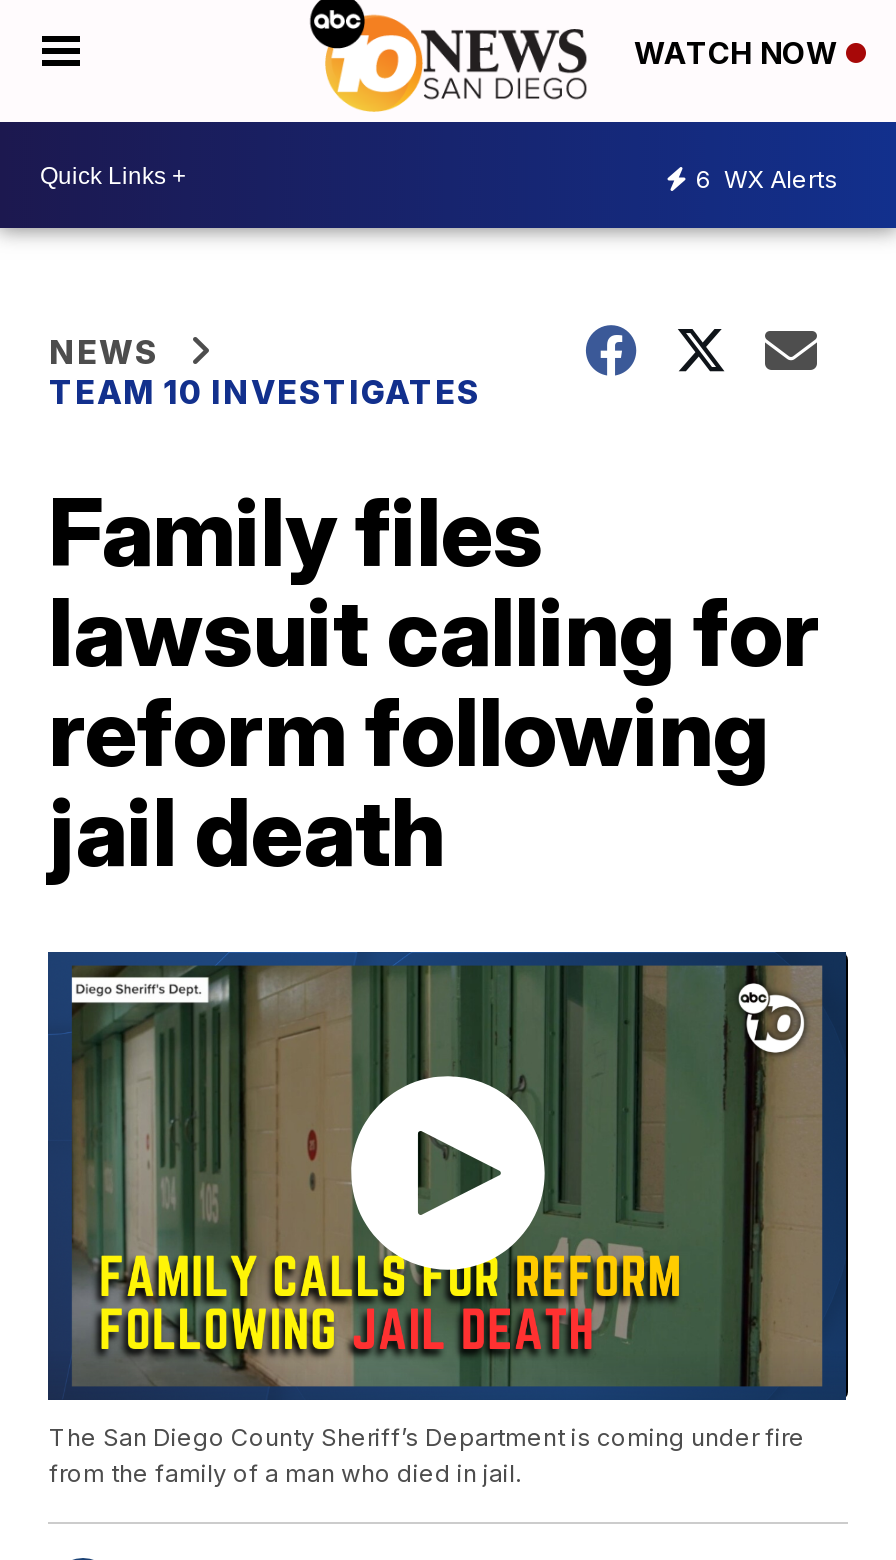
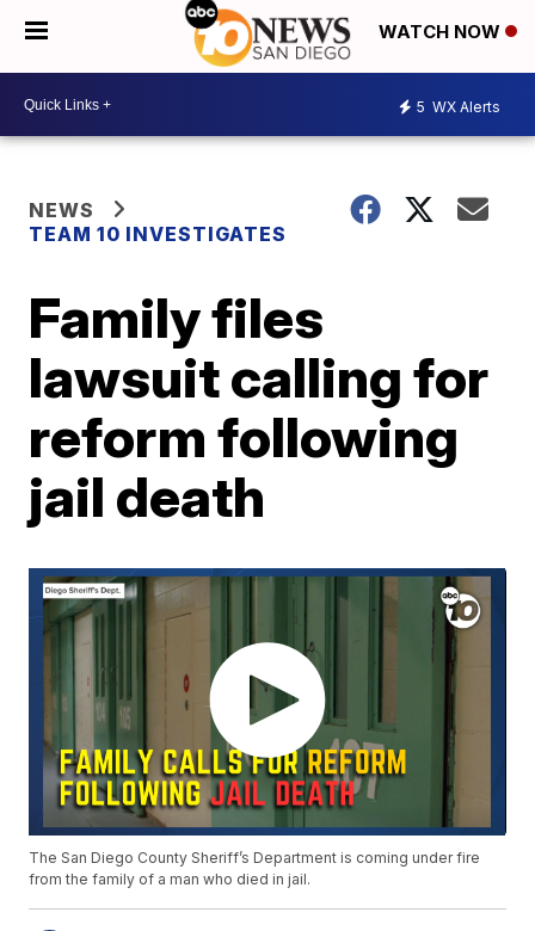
- 6 WX Alerts
+ 5 WX Alerts
